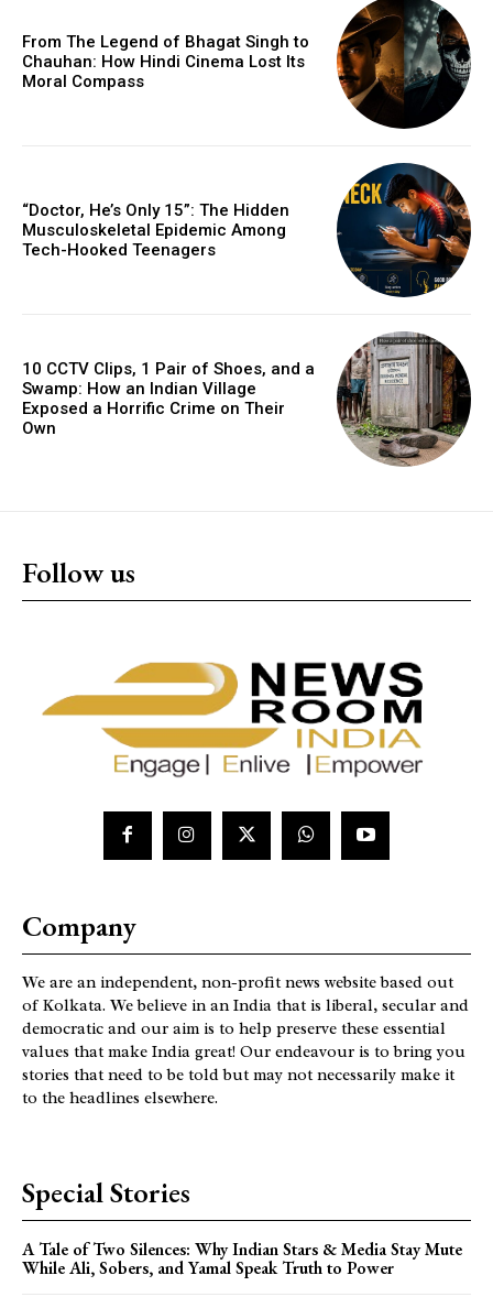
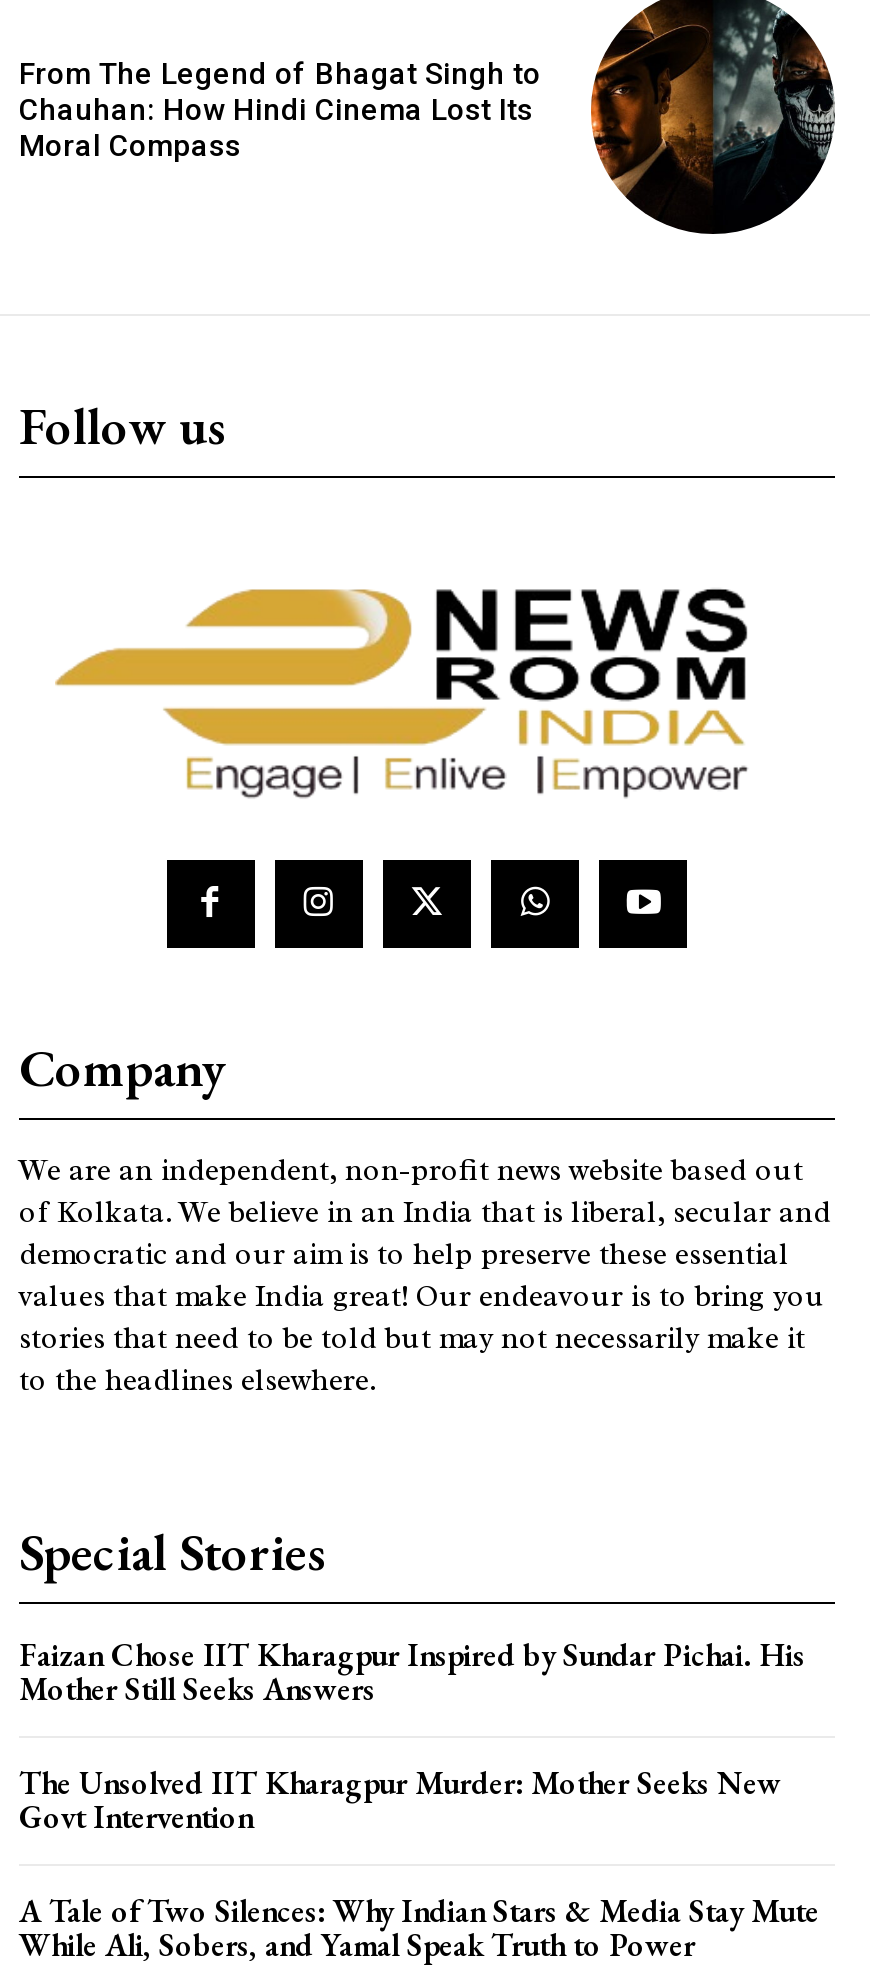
- [image]

- “Doctor, He’s Only 15”: The Hidden
- Musculoskeletal Epidemic Among
- Tech-Hooked Teenagers

- [image]
- 10 CCTV Clips, 1 Pair of Shoes, and a
- Swamp: How an Indian Village
- Exposed a Horrific Crime on Their
- Own

moved up: [image] | Follow us | Company | ... | to the headlines elsewhere. | Special Stories

+ Faizan Chose IIT Kharagpur Inspired by Sundar Pichai. His
+ Mother Still Seeks Answers
+ The Unsolved IIT Kharagpur Murder: Mother Seeks New
+ Govt Intervention
